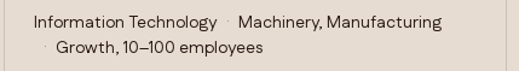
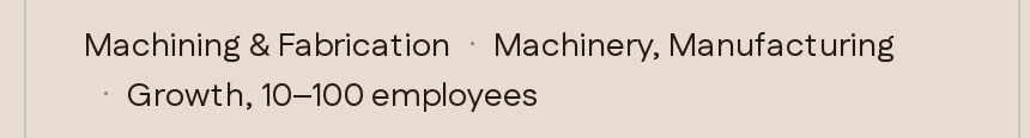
- Information Technology
+ Machining & Fabrication
